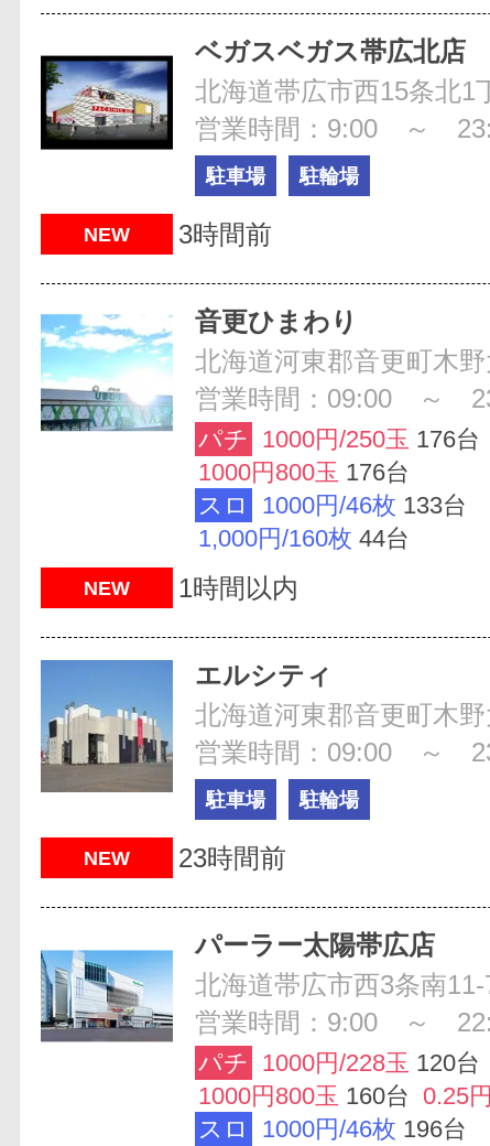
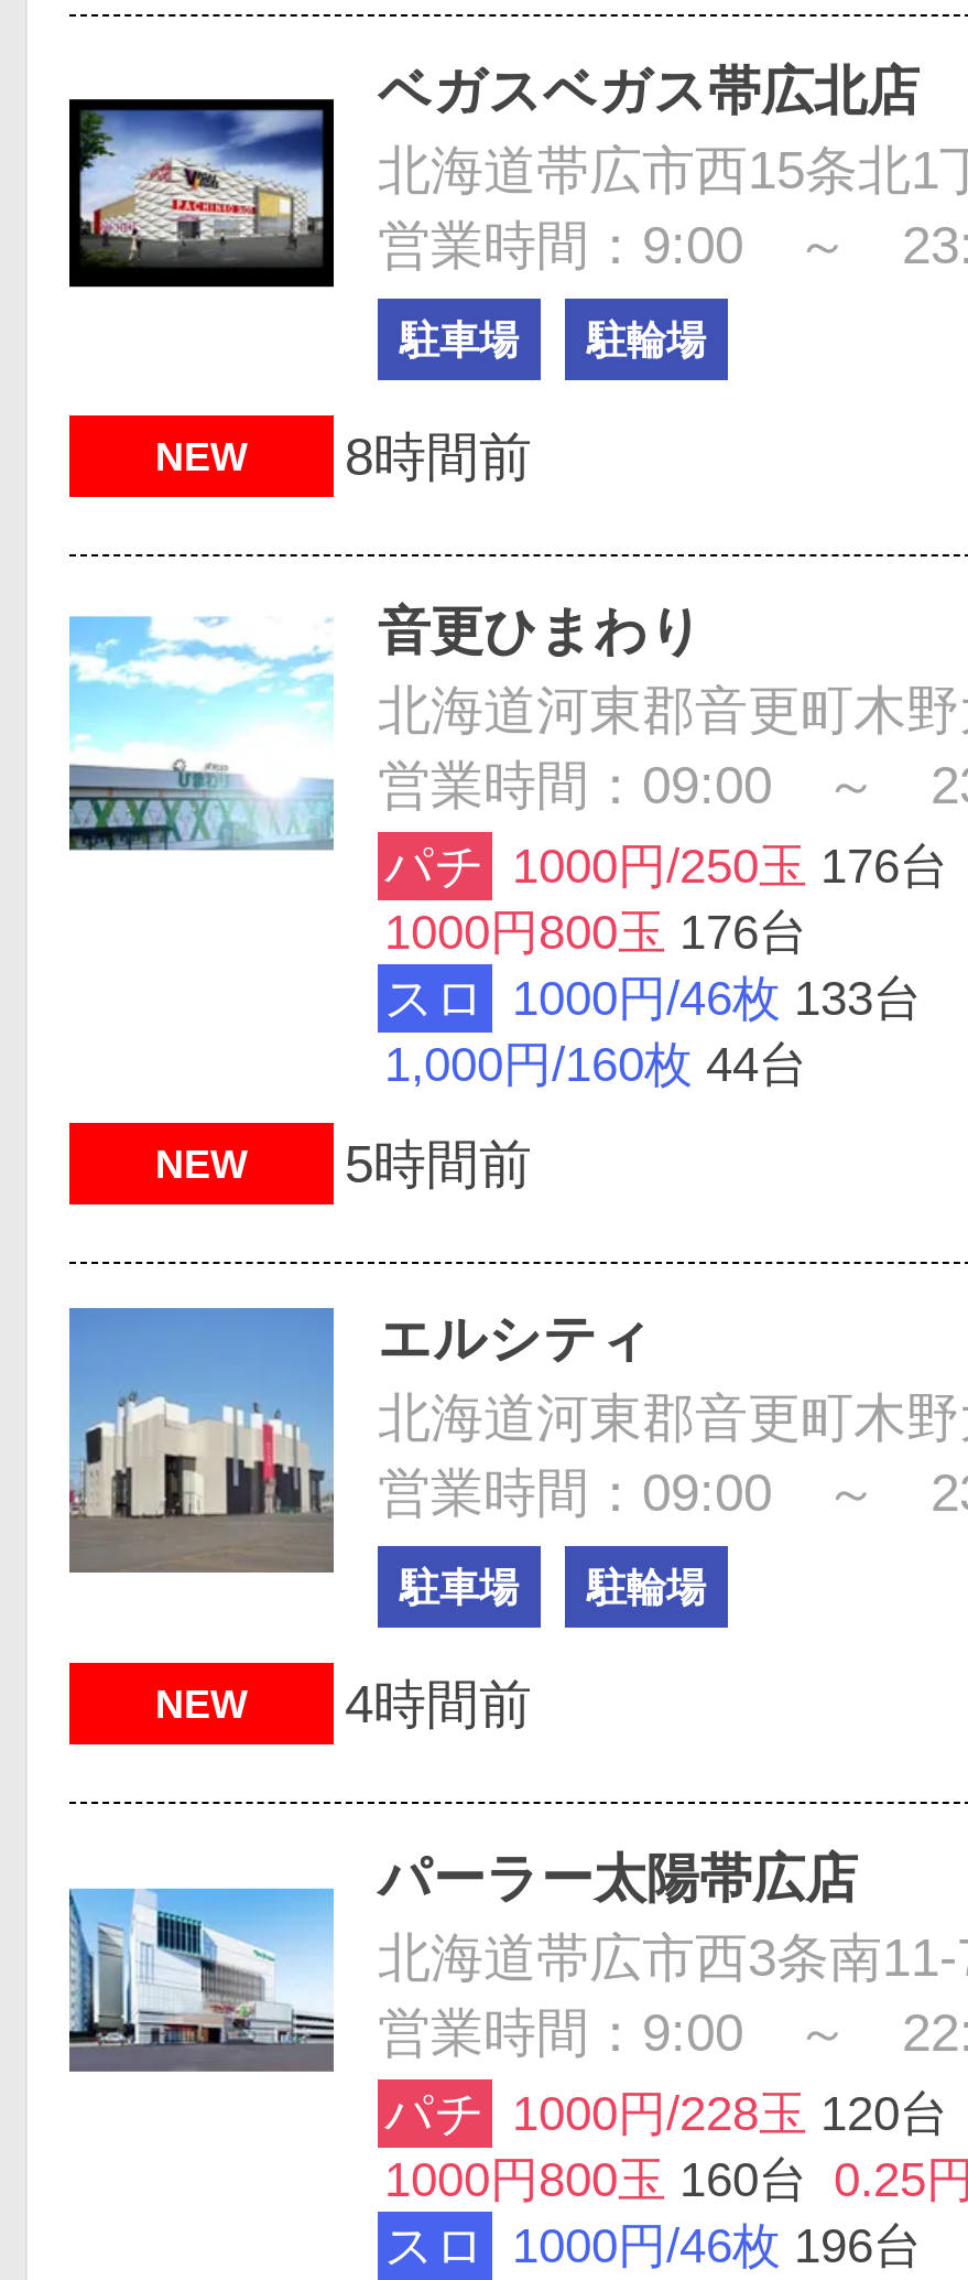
- 3時間前
+ 8時間前

- 1時間以内
+ 5時間前

- 23時間前
+ 4時間前
